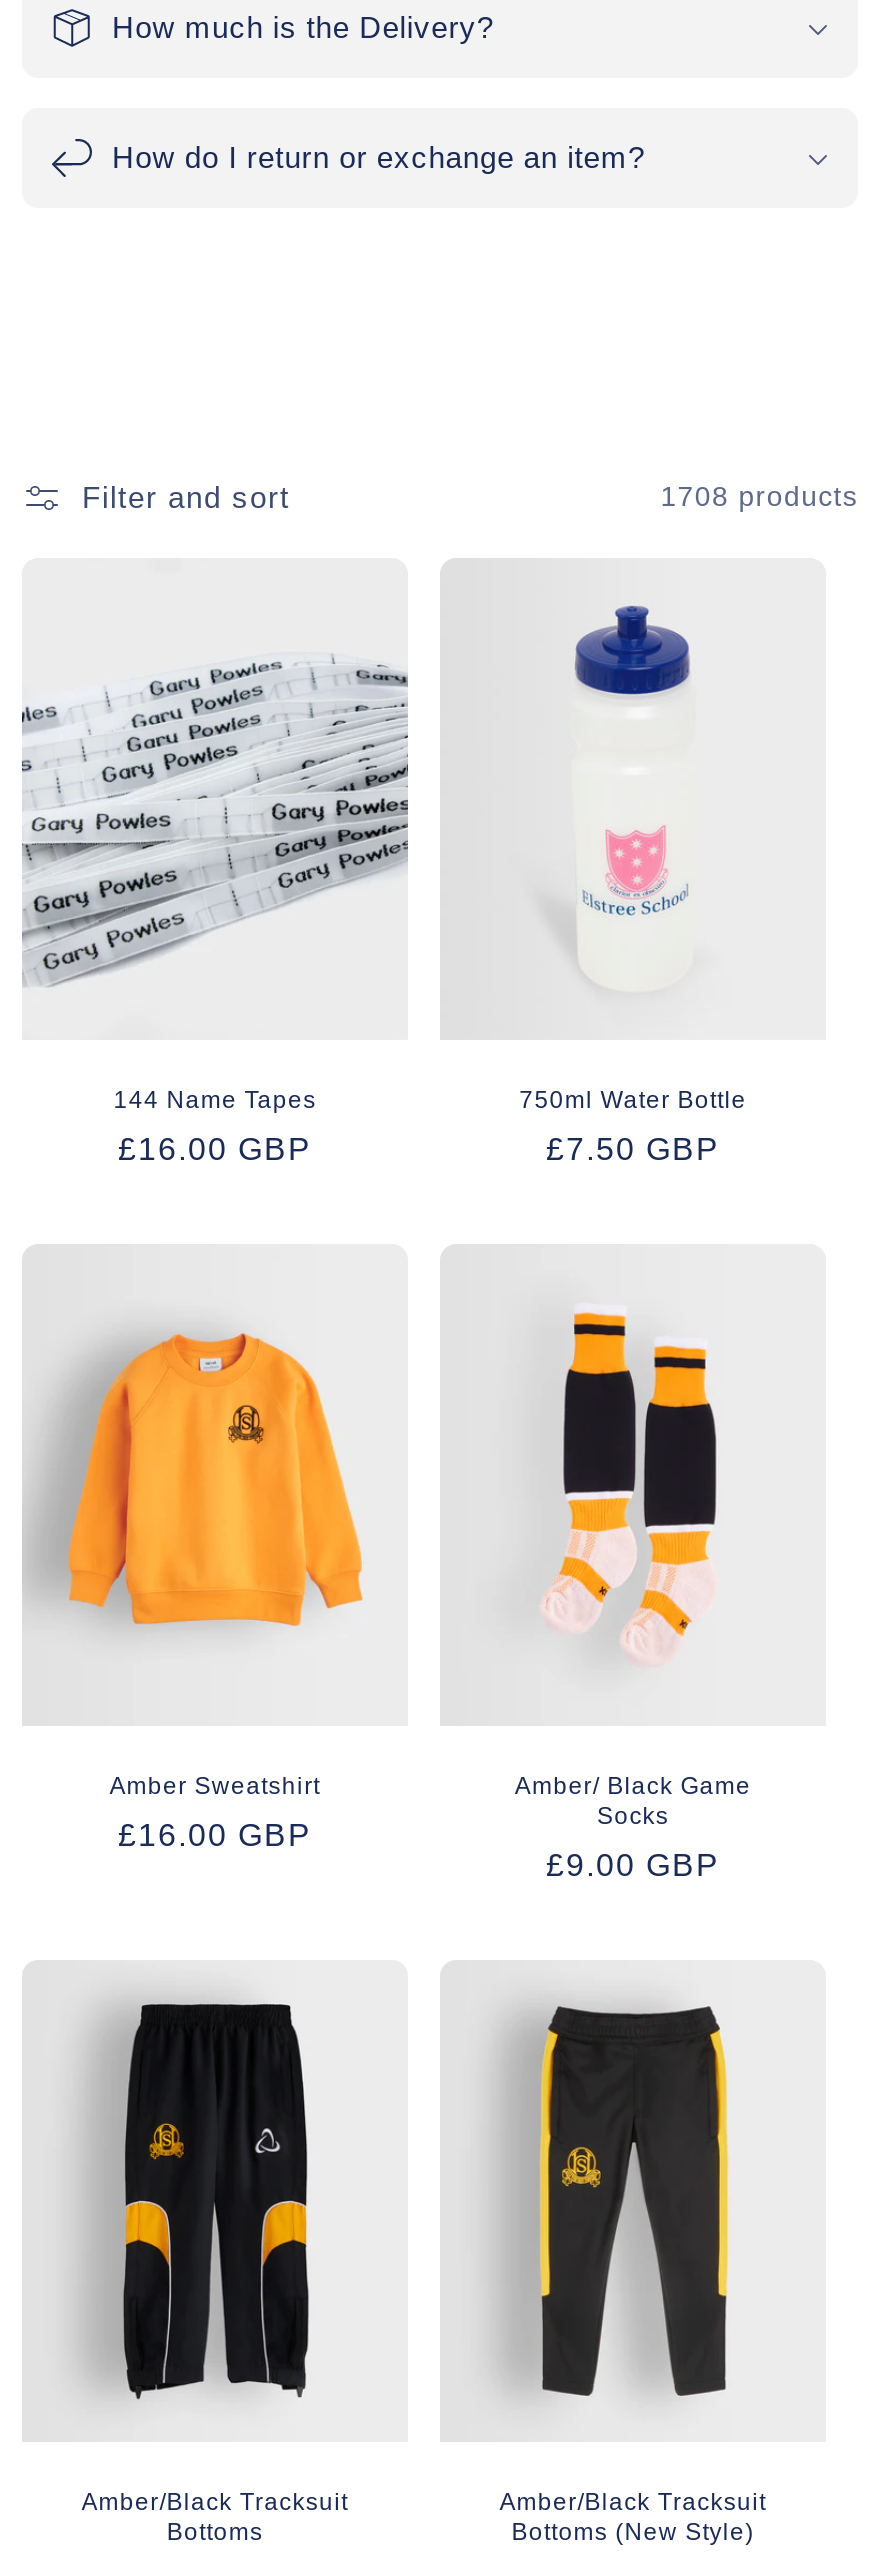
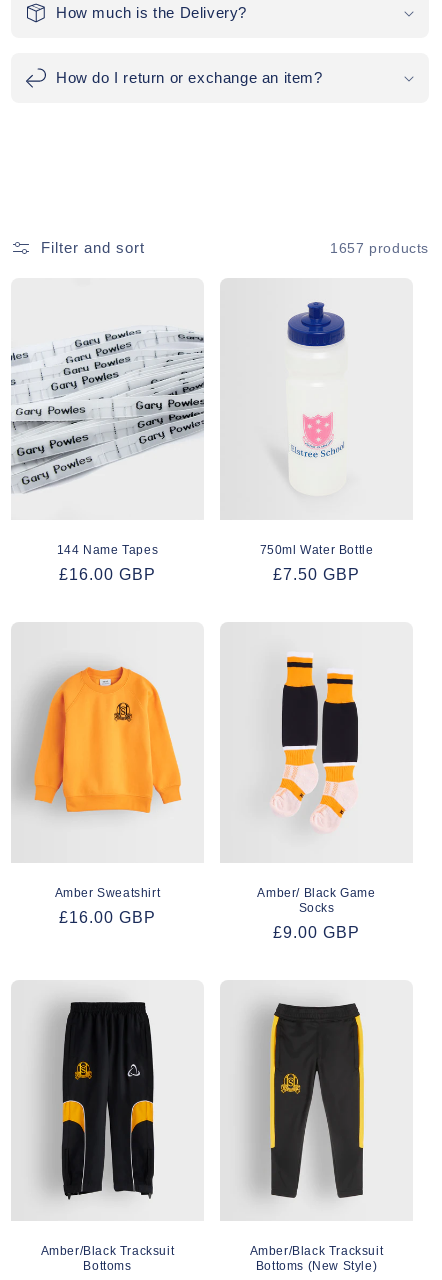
- 1708 products
+ 1657 products
